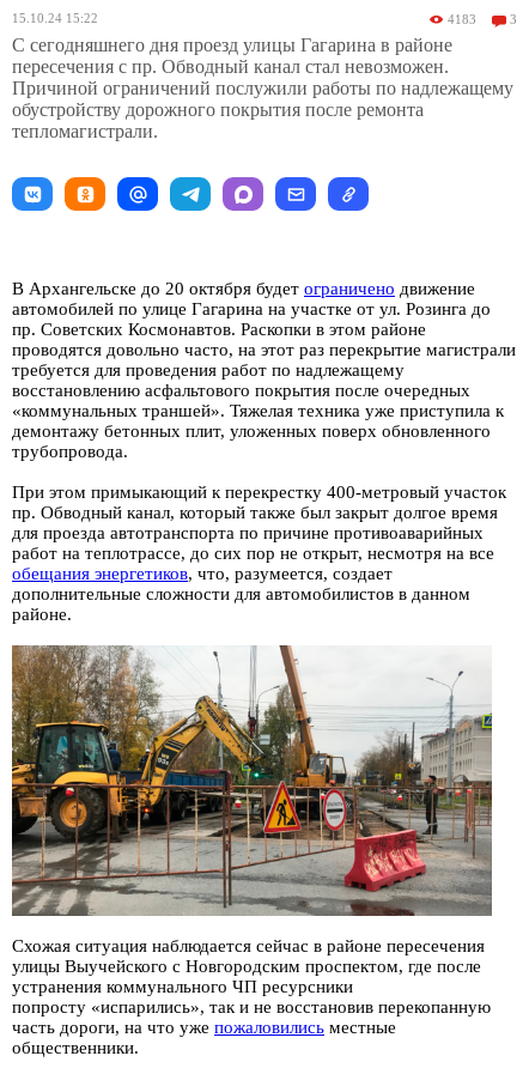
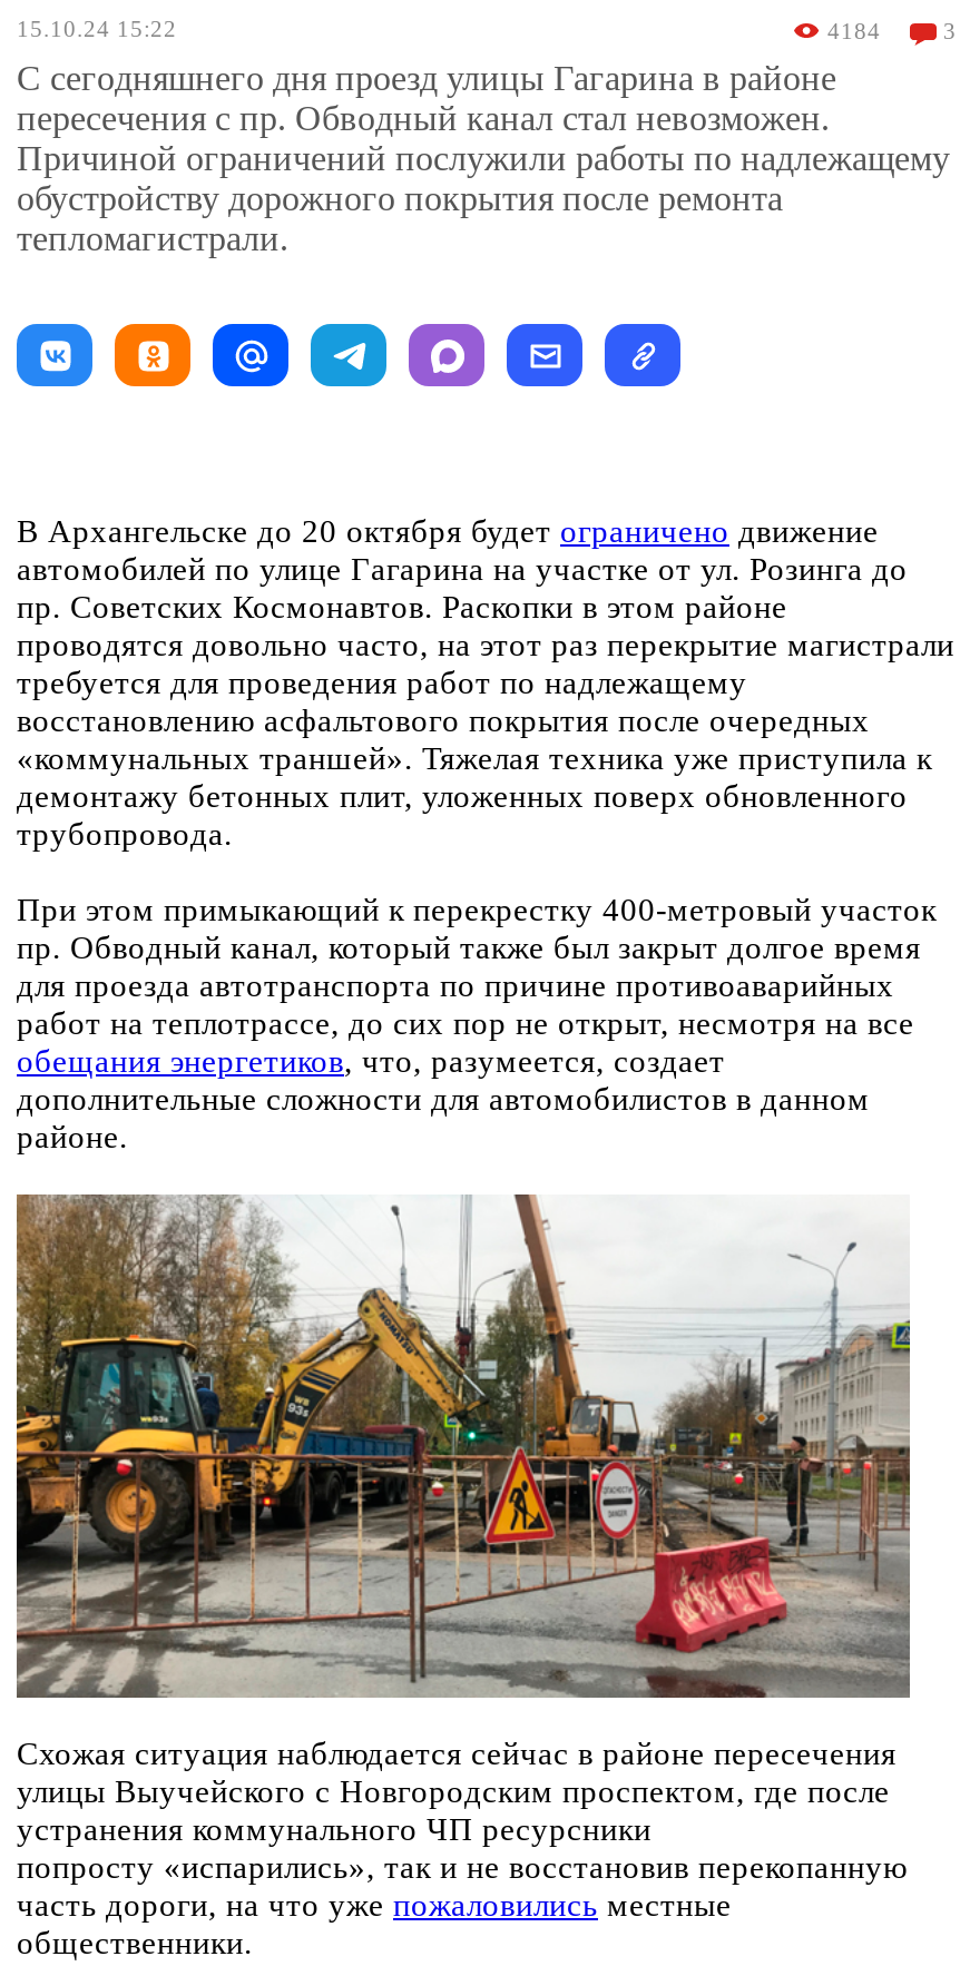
- 4183 3
+ 4184 3
